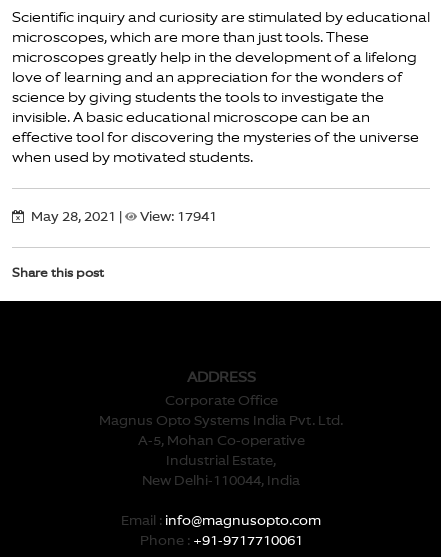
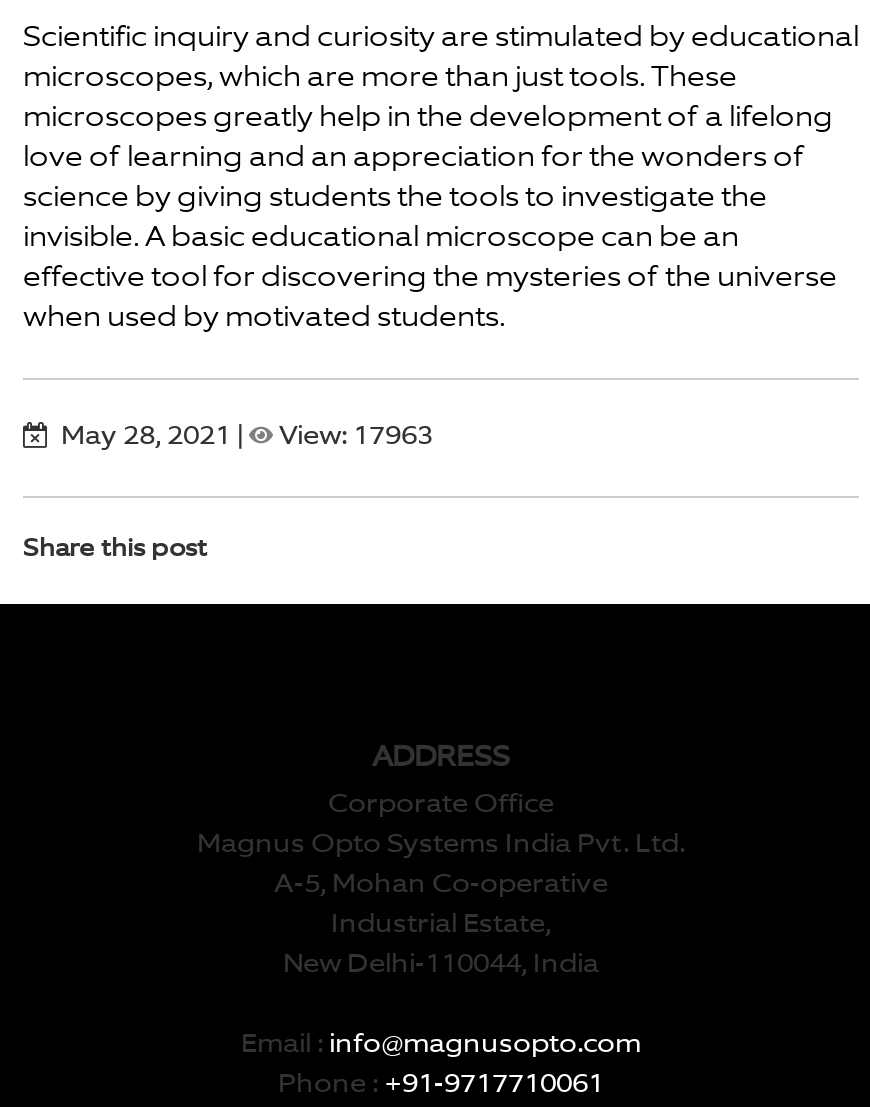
- View: 17941
+ View: 17963
